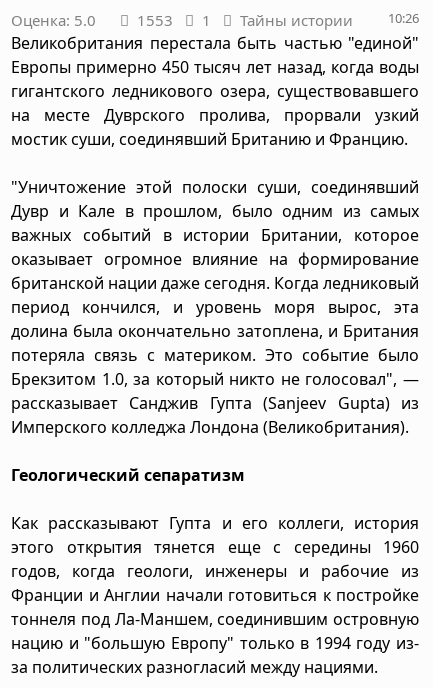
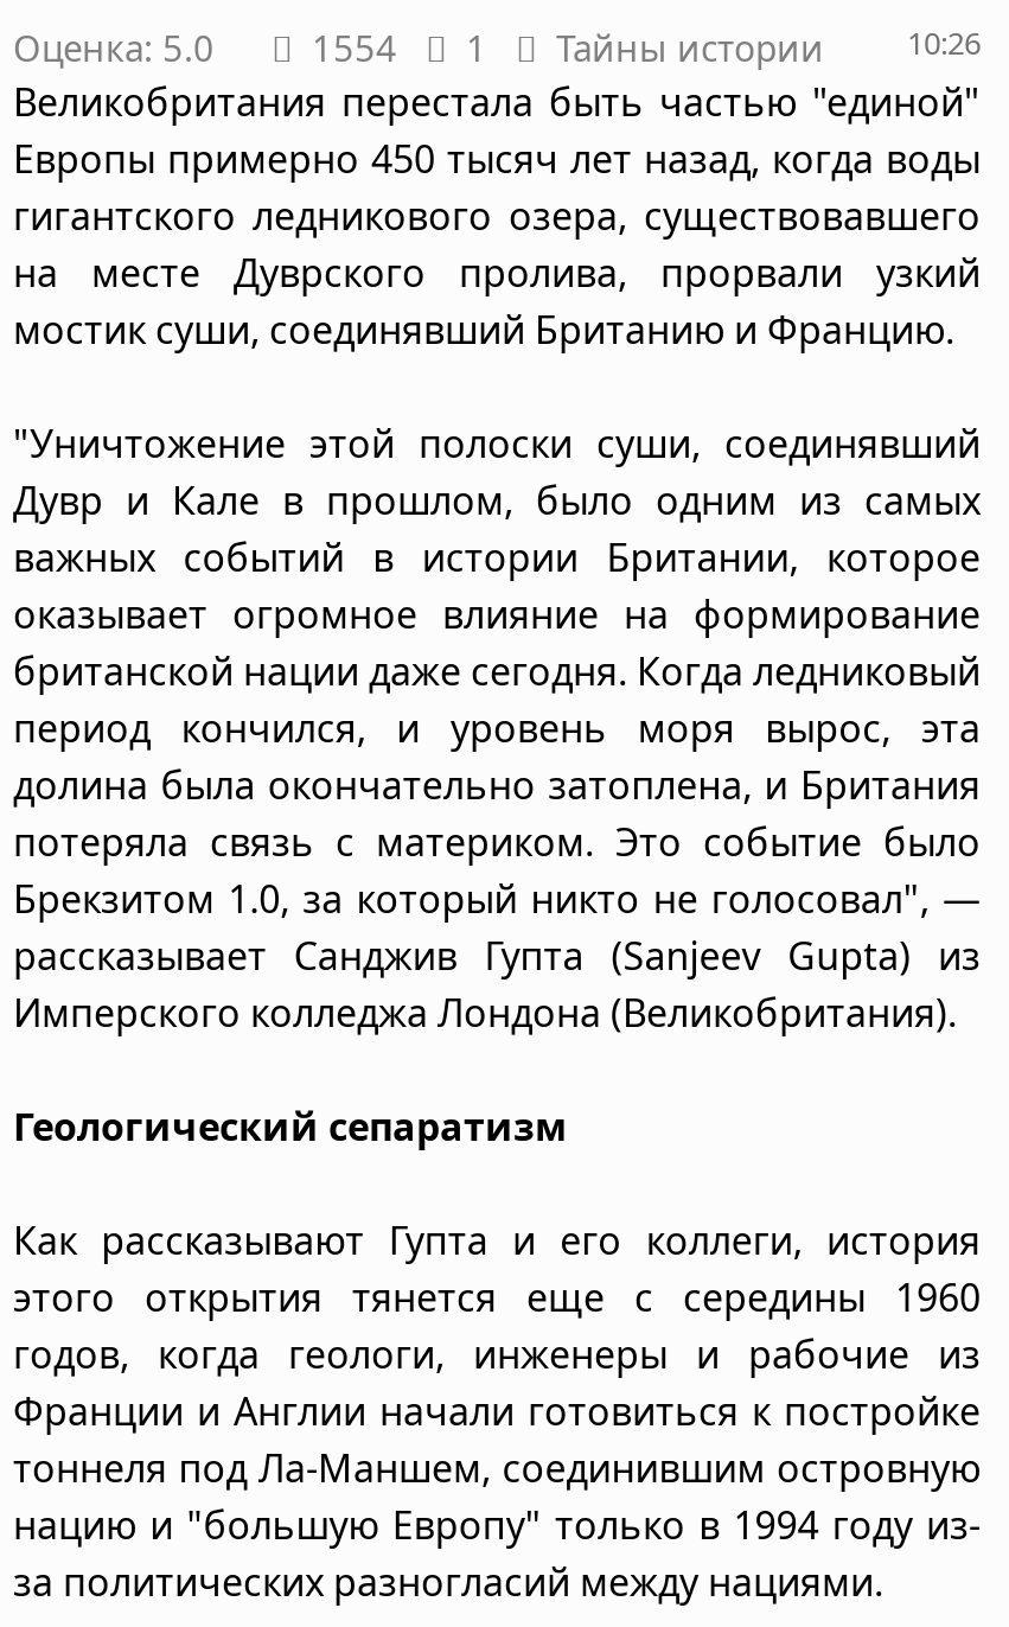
- Оценка: 5.0 1553 1 Тайны истории 10:26
+ Оценка: 5.0 1554 1 Тайны истории 10:26
